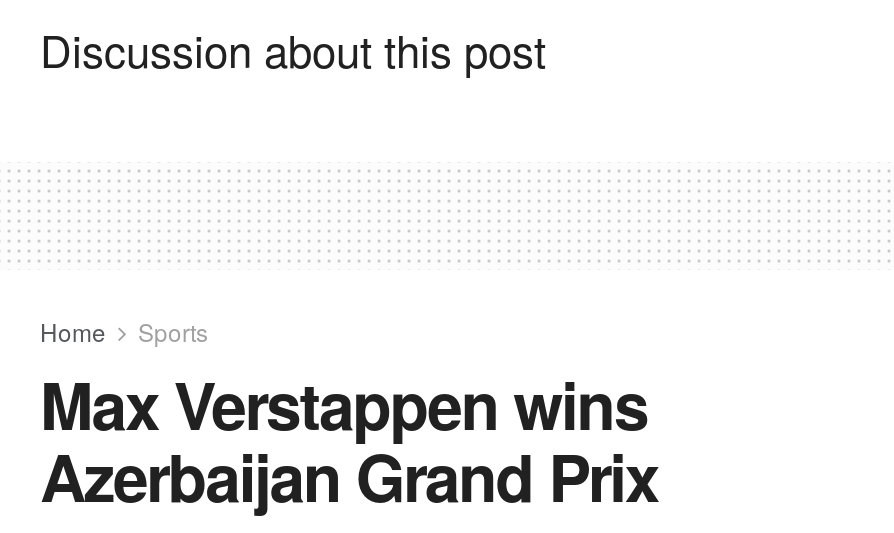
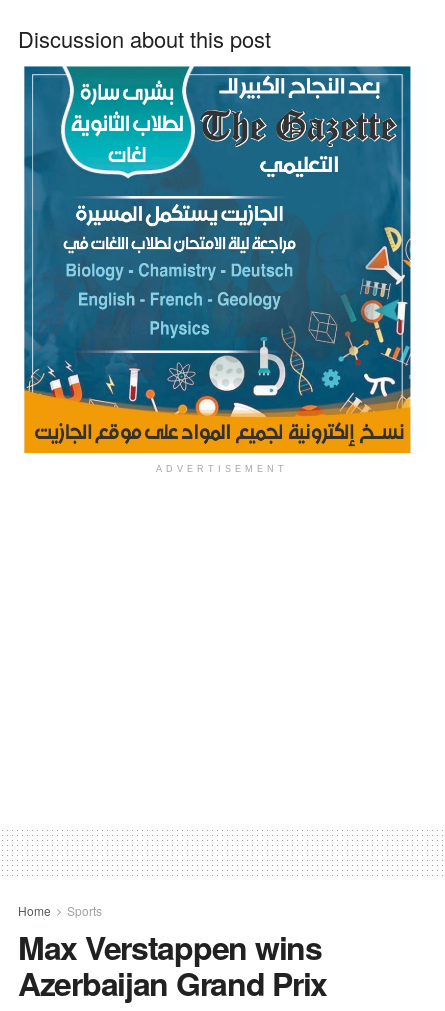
+ [image]
+ ADVERTISEMENT
